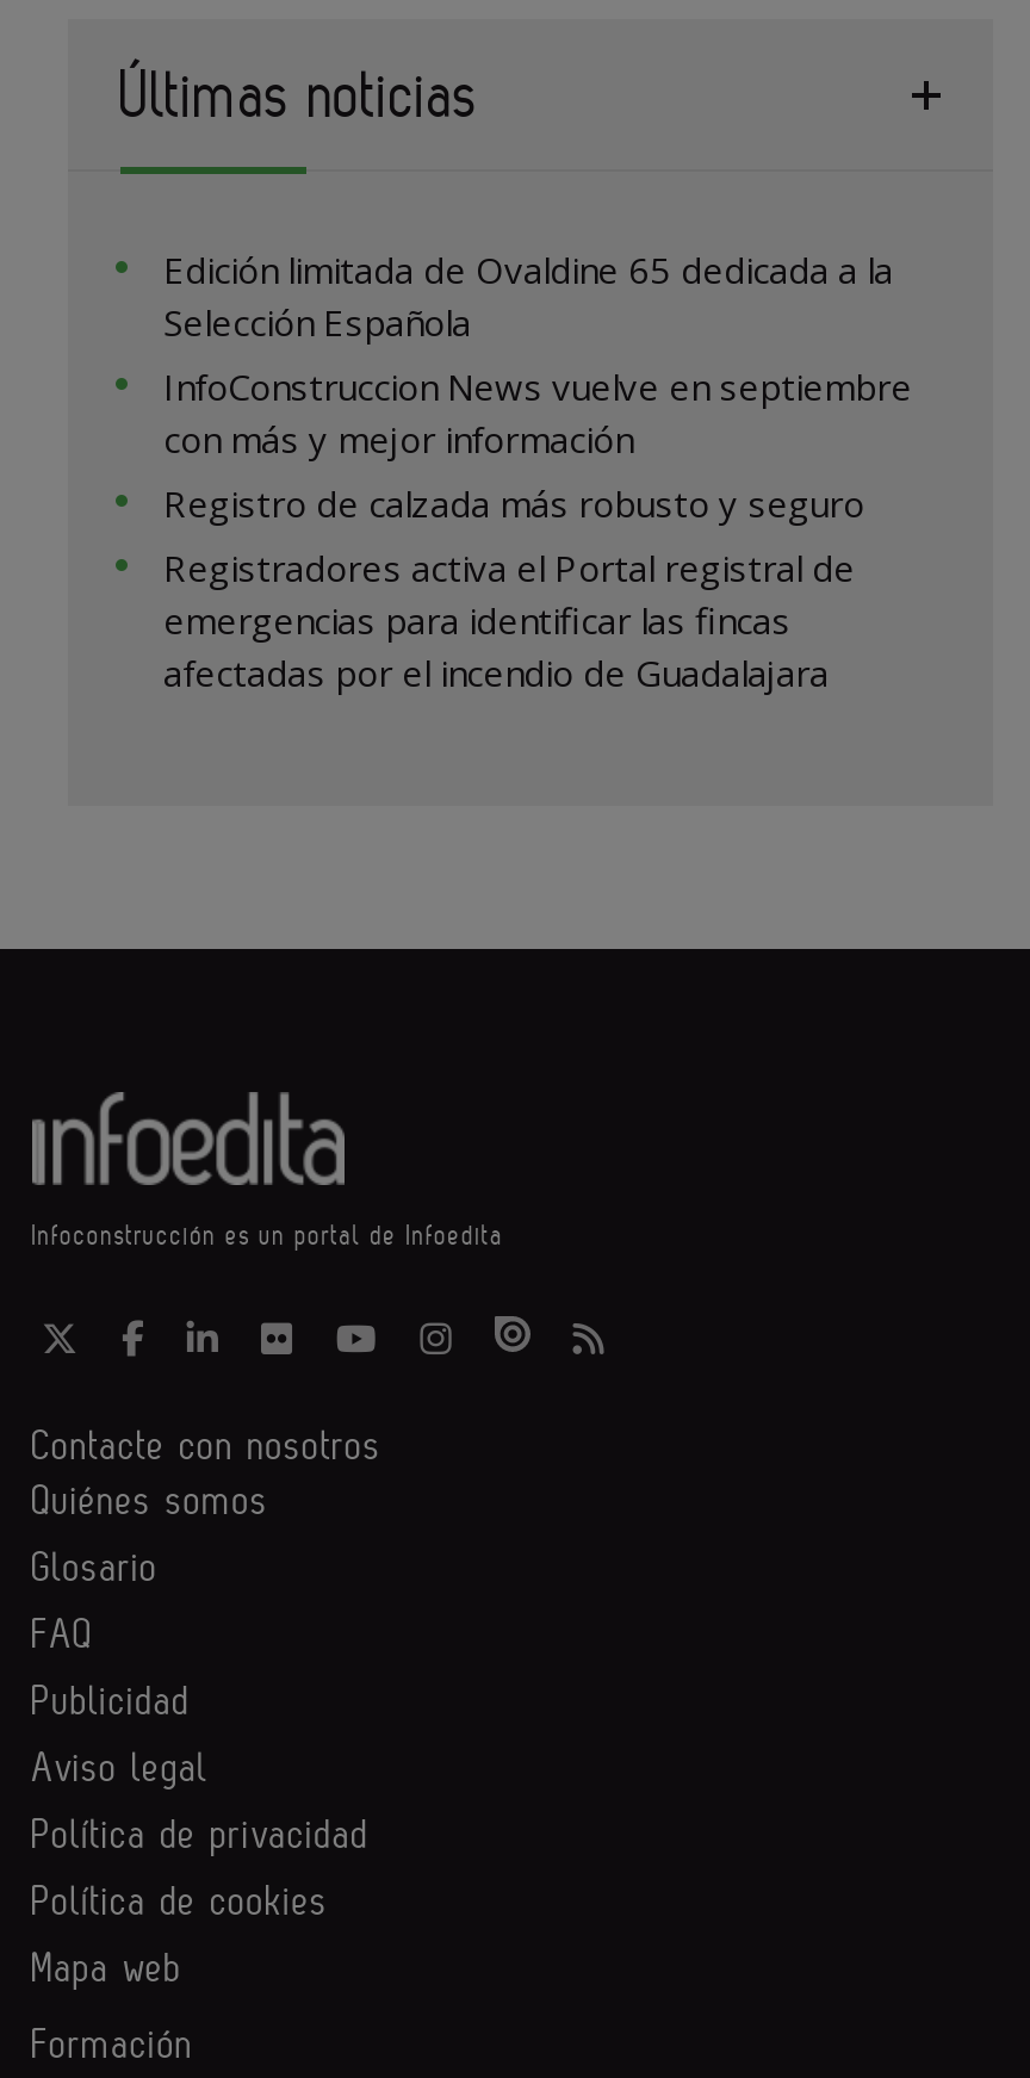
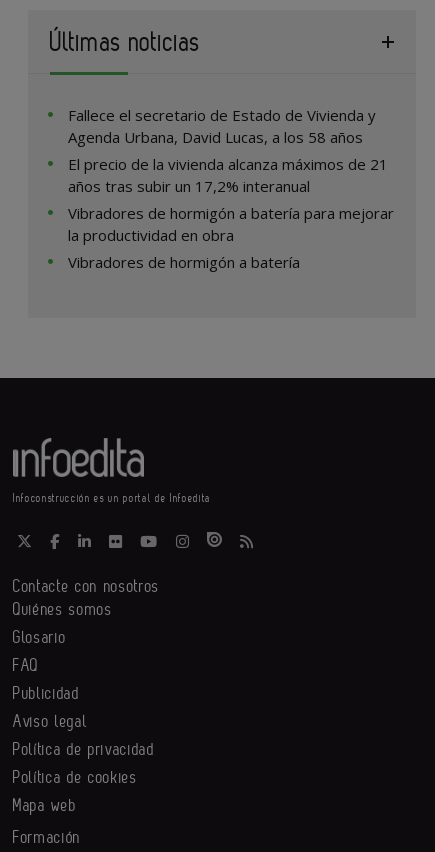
- Edición limitada de Ovaldine 65 dedicada a la
- Selección Española
- InfoConstruccion News vuelve en septiembre
- con más y mejor información
- Registro de calzada más robusto y seguro
- Registradores activa el Portal registral de
- emergencias para identificar las fincas
- afectadas por el incendio de Guadalajara
+ Fallece el secretario de Estado de Vivienda y
+ Agenda Urbana, David Lucas, a los 58 años
+ El precio de la vivienda alcanza máximos de 21
+ años tras subir un 17,2% interanual
+ Vibradores de hormigón a batería para mejorar
+ la productividad en obra
+ Vibradores de hormigón a batería
